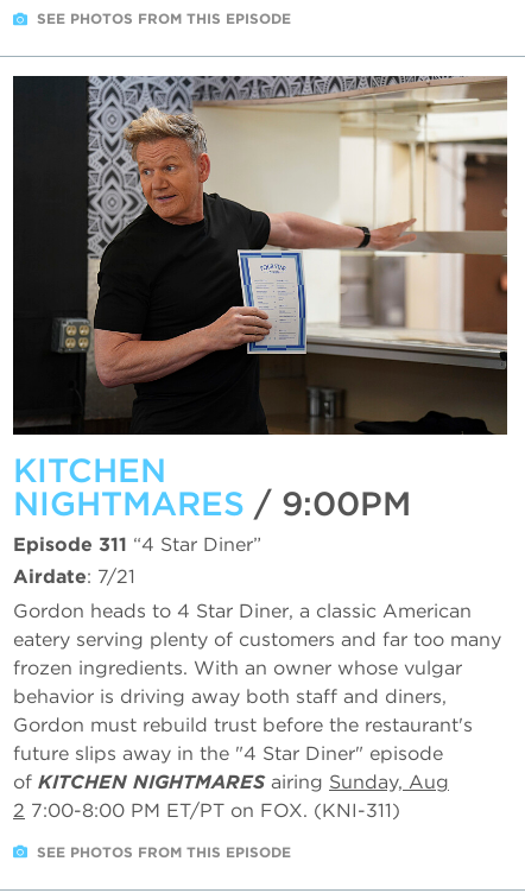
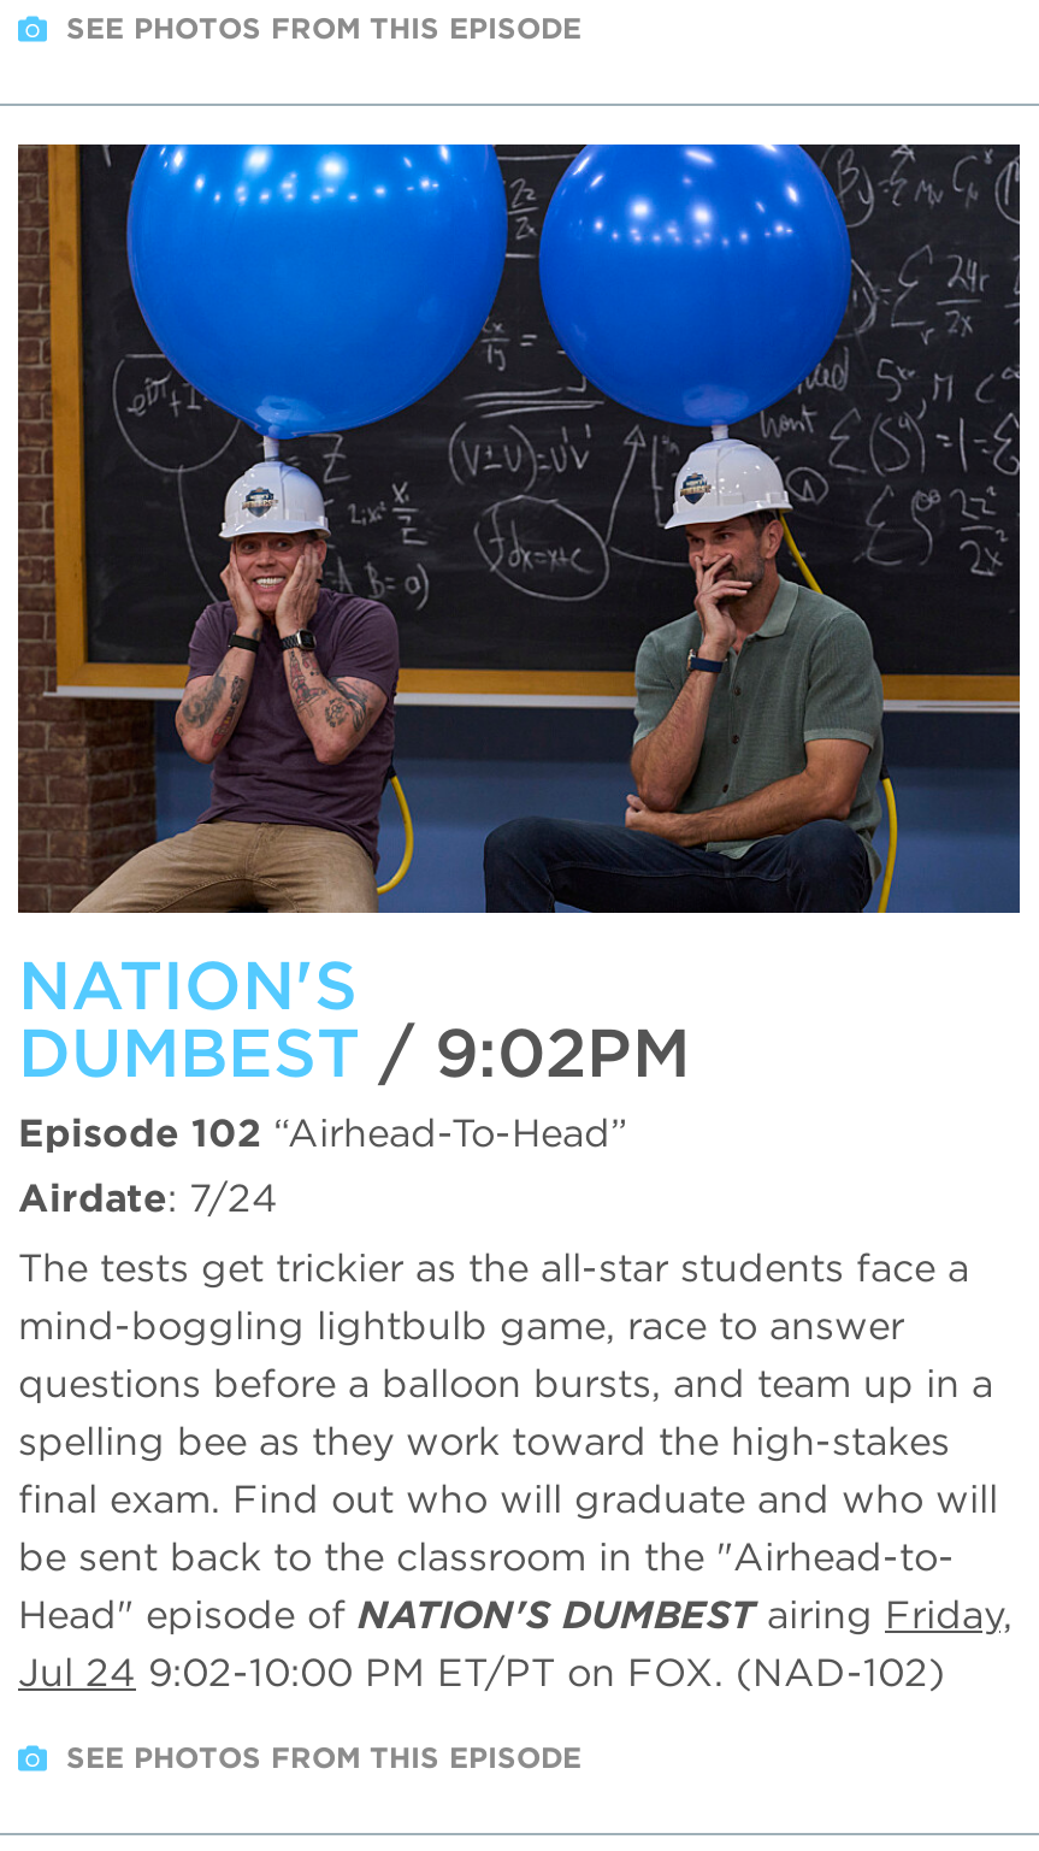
- [image]
- KITCHEN
- NIGHTMARES / 9:00PM
- Episode 311 “4 Star Diner”
- Airdate: 7/21
+ [image]
+ NATION'S
+ DUMBEST / 9:02PM
+ Episode 102 “Airhead-To-Head”
+ Airdate: 7/24

- Gordon heads to 4 Star Diner, a classic American
- eatery serving plenty of customers and far too many
- frozen ingredients. With an owner whose vulgar
- behavior is driving away both staff and diners,
- Gordon must rebuild trust before the restaurant's
- future slips away in the "4 Star Diner" episode
- of KITCHEN NIGHTMARES airing Sunday, Aug
- 2 7:00-8:00 PM ET/PT on FOX. (KNI-311)
+ The tests get trickier as the all-star students face a
+ mind-boggling lightbulb game, race to answer
+ questions before a balloon bursts, and team up in a
+ spelling bee as they work toward the high-stakes
+ final exam. Find out who will graduate and who will
+ be sent back to the classroom in the "Airhead-to-
+ Head" episode of NATION'S DUMBEST airing Friday,
+ Jul 24 9:02-10:00 PM ET/PT on FOX. (NAD-102)
